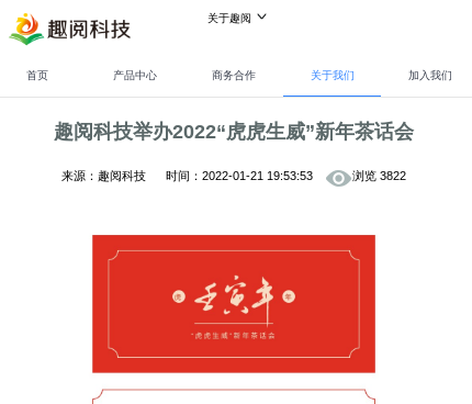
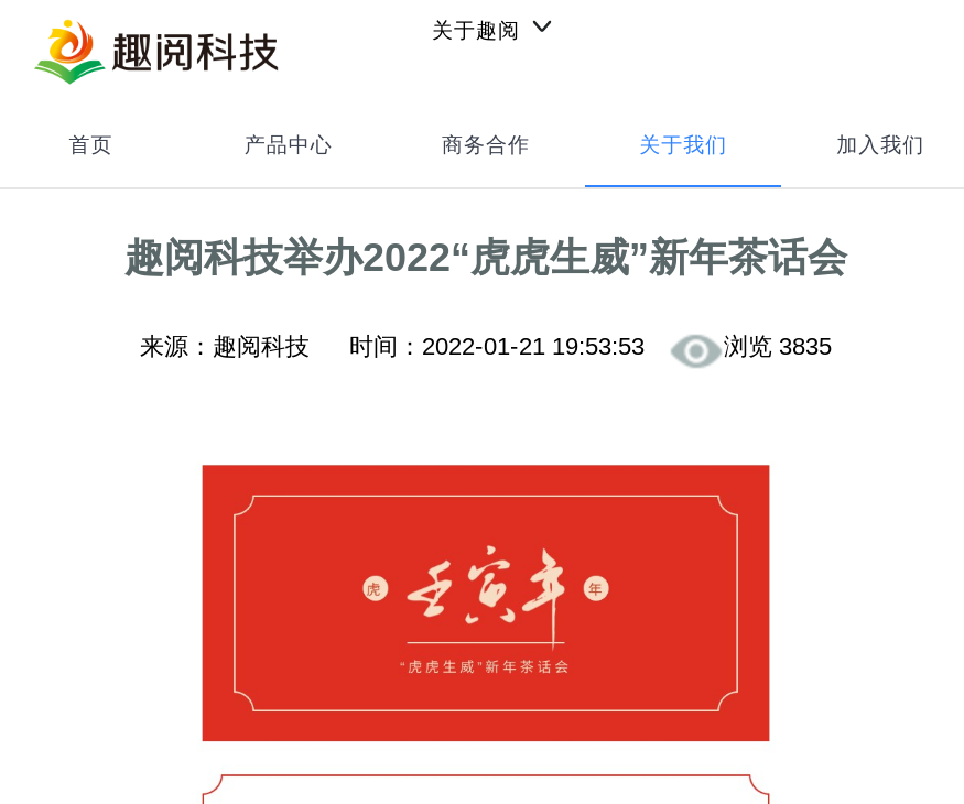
- 浏览3822
+ 浏览3835
